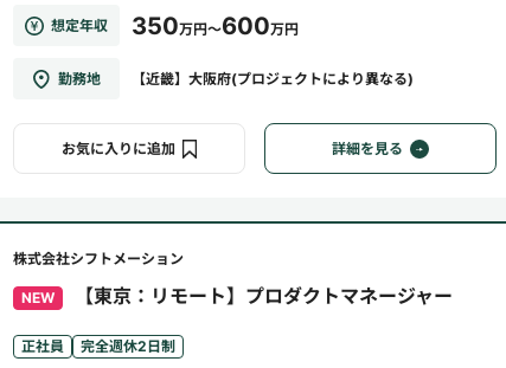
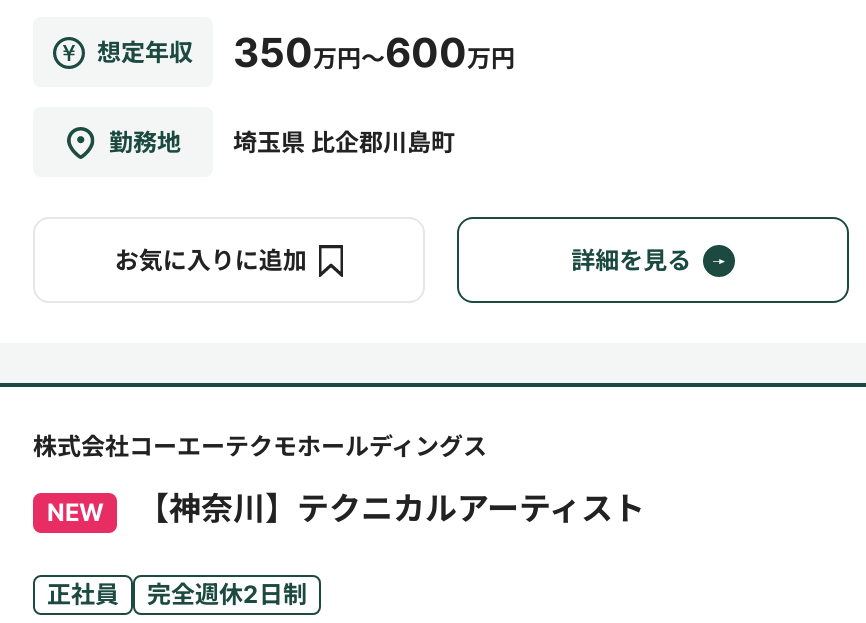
- 【近畿】大阪府(プロジェクトにより異なる)
+ 埼玉県 比企郡川島町

- 株式会社シフトメーション
+ 株式会社コーエーテクモホールディングス

- 【東京：リモート】プロダクトマネージャー
+ 【神奈川】テクニカルアーティスト
